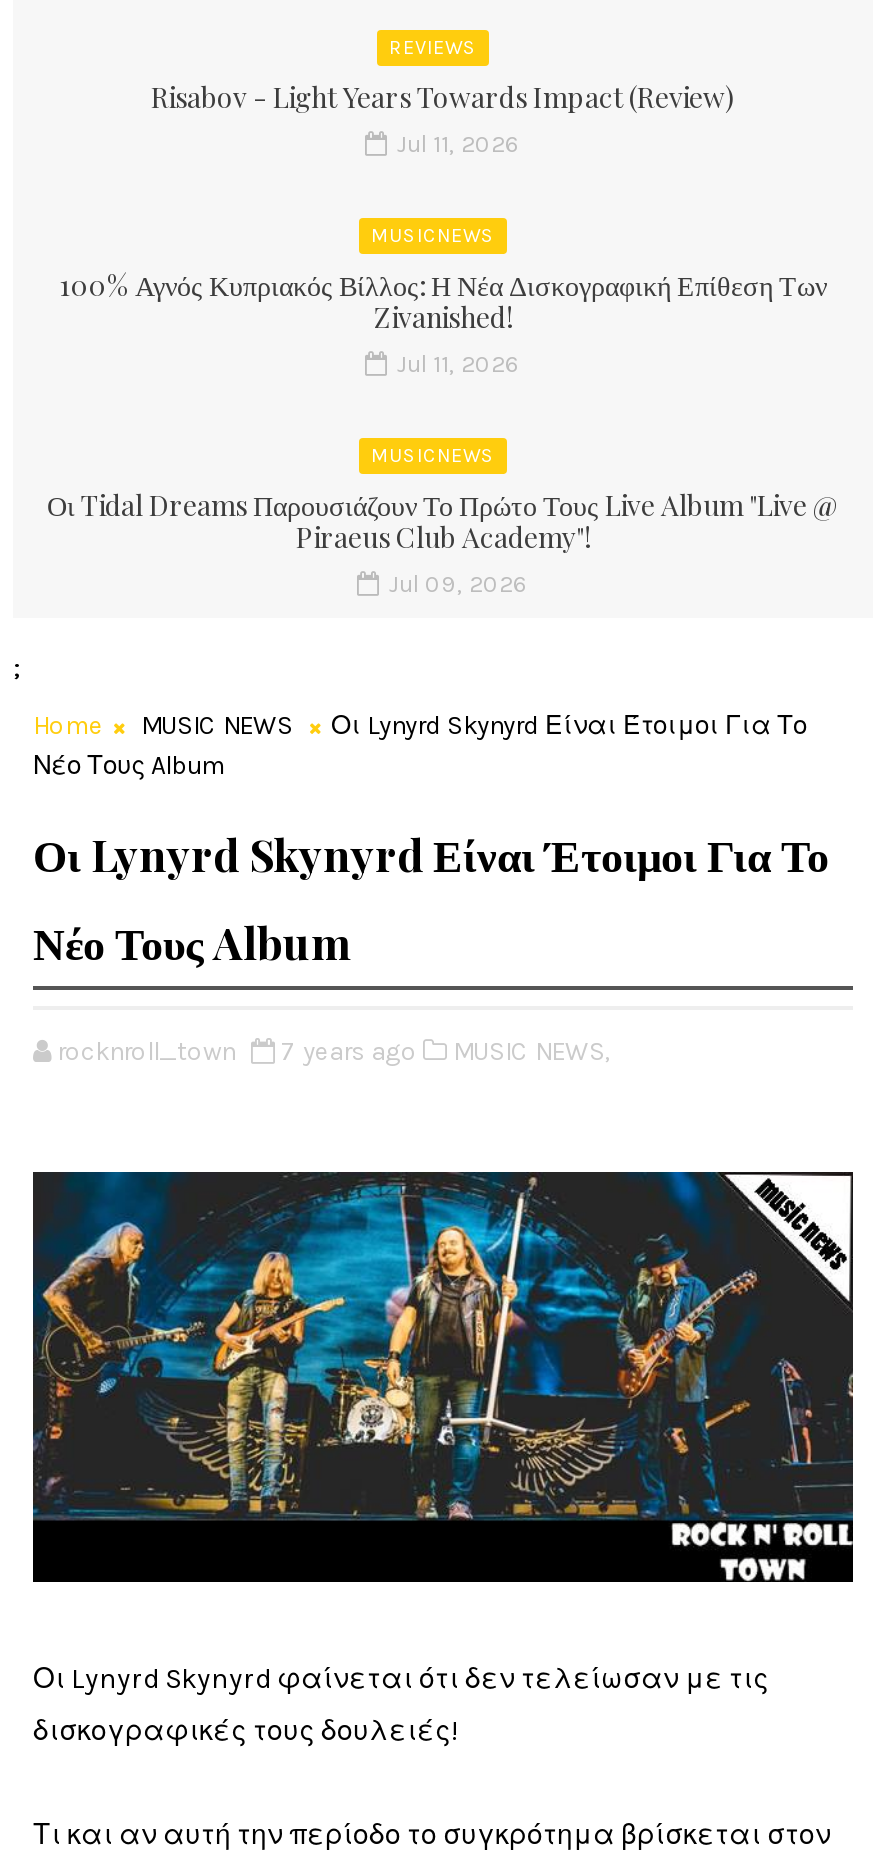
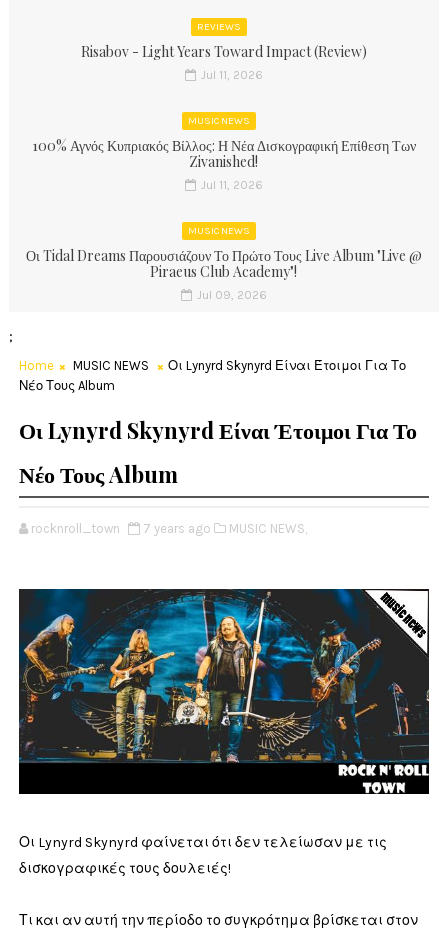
- Risabov - Light Years Towards Impact (Review)
+ Risabov - Light Years Toward Impact (Review)
